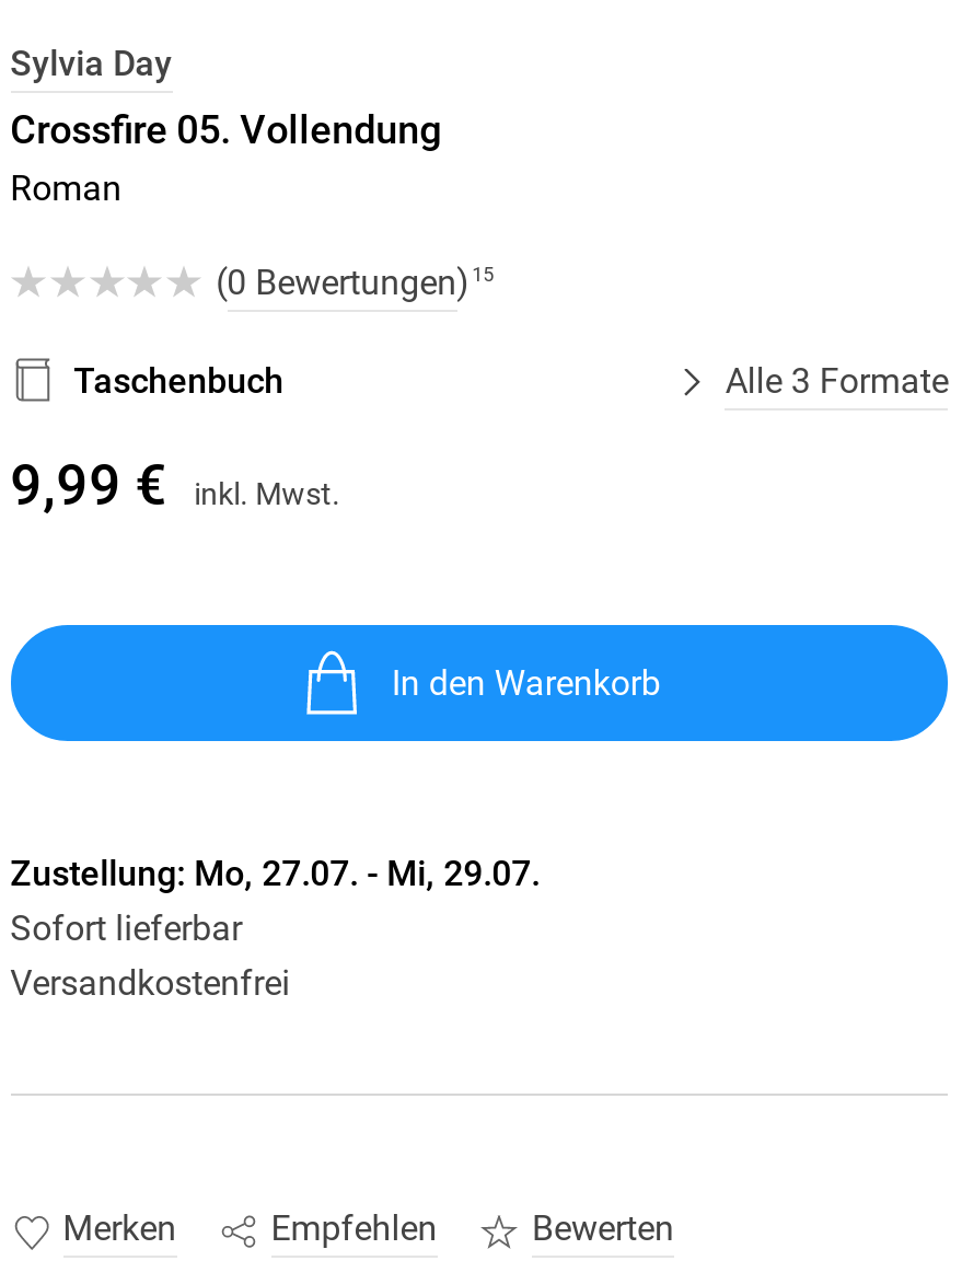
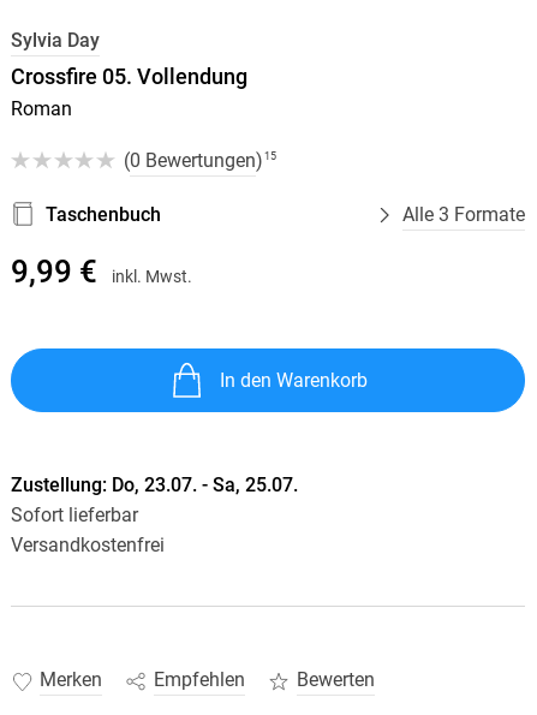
- Zustellung: Mo, 27.07. - Mi, 29.07.
+ Zustellung: Do, 23.07. - Sa, 25.07.
